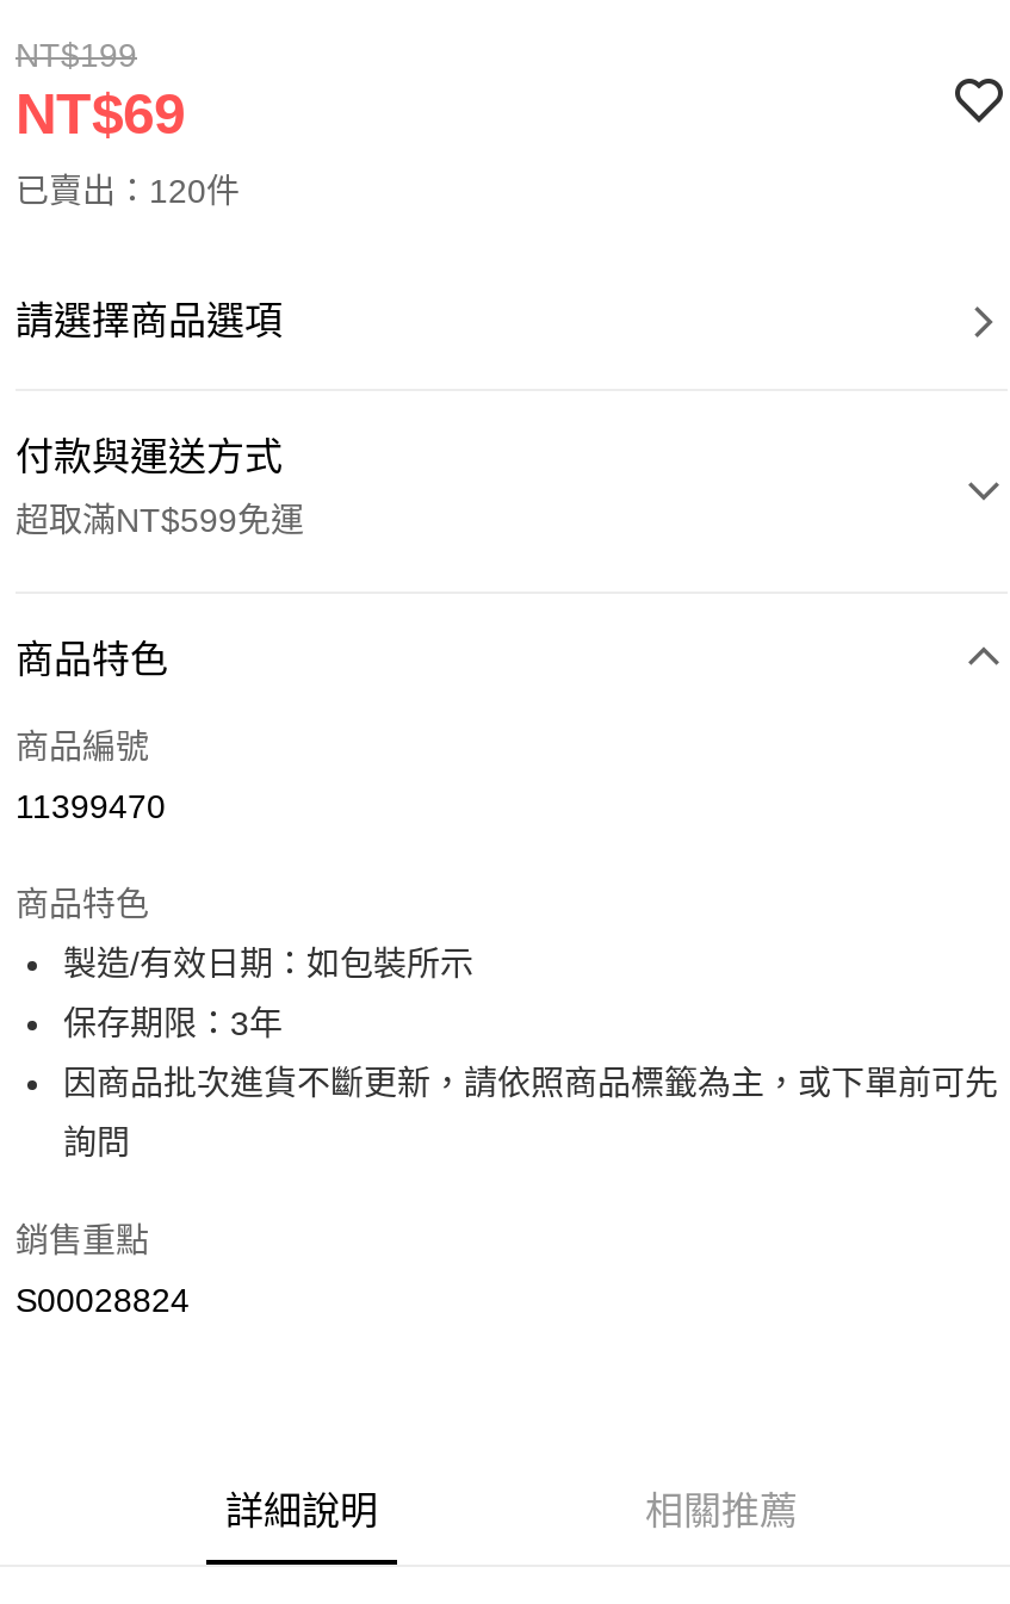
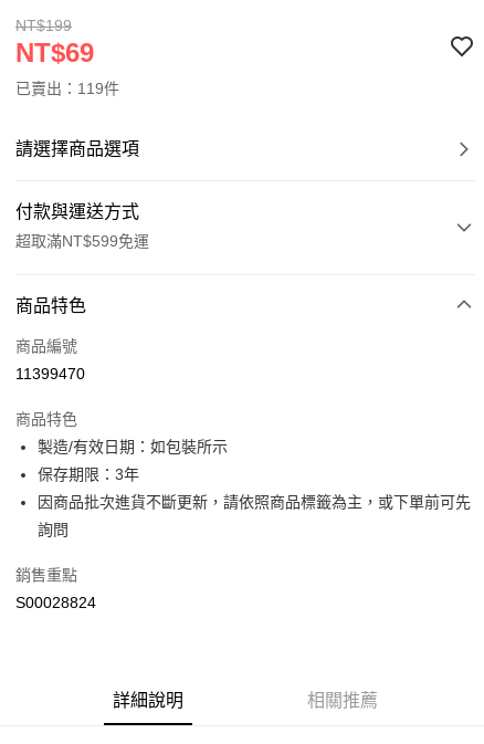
- 已賣出：120件
+ 已賣出：119件
